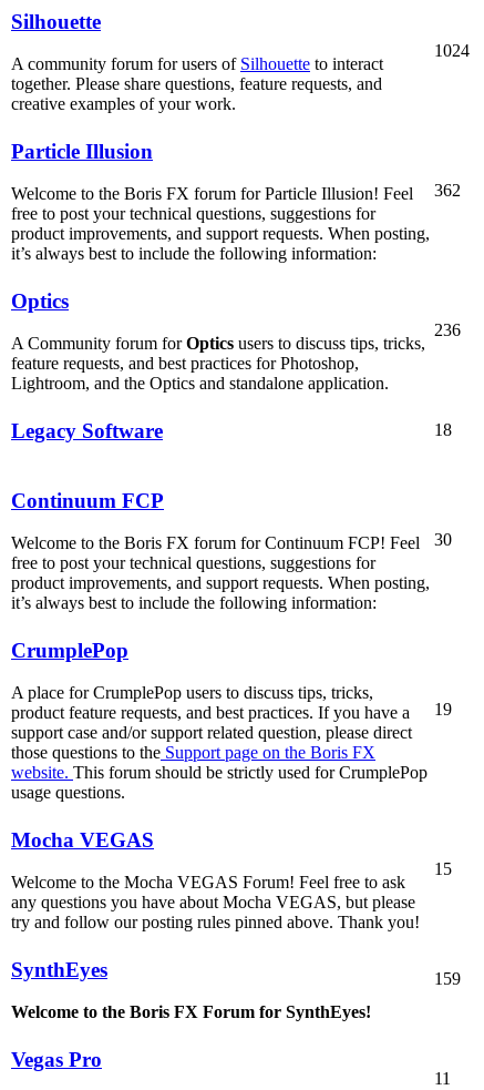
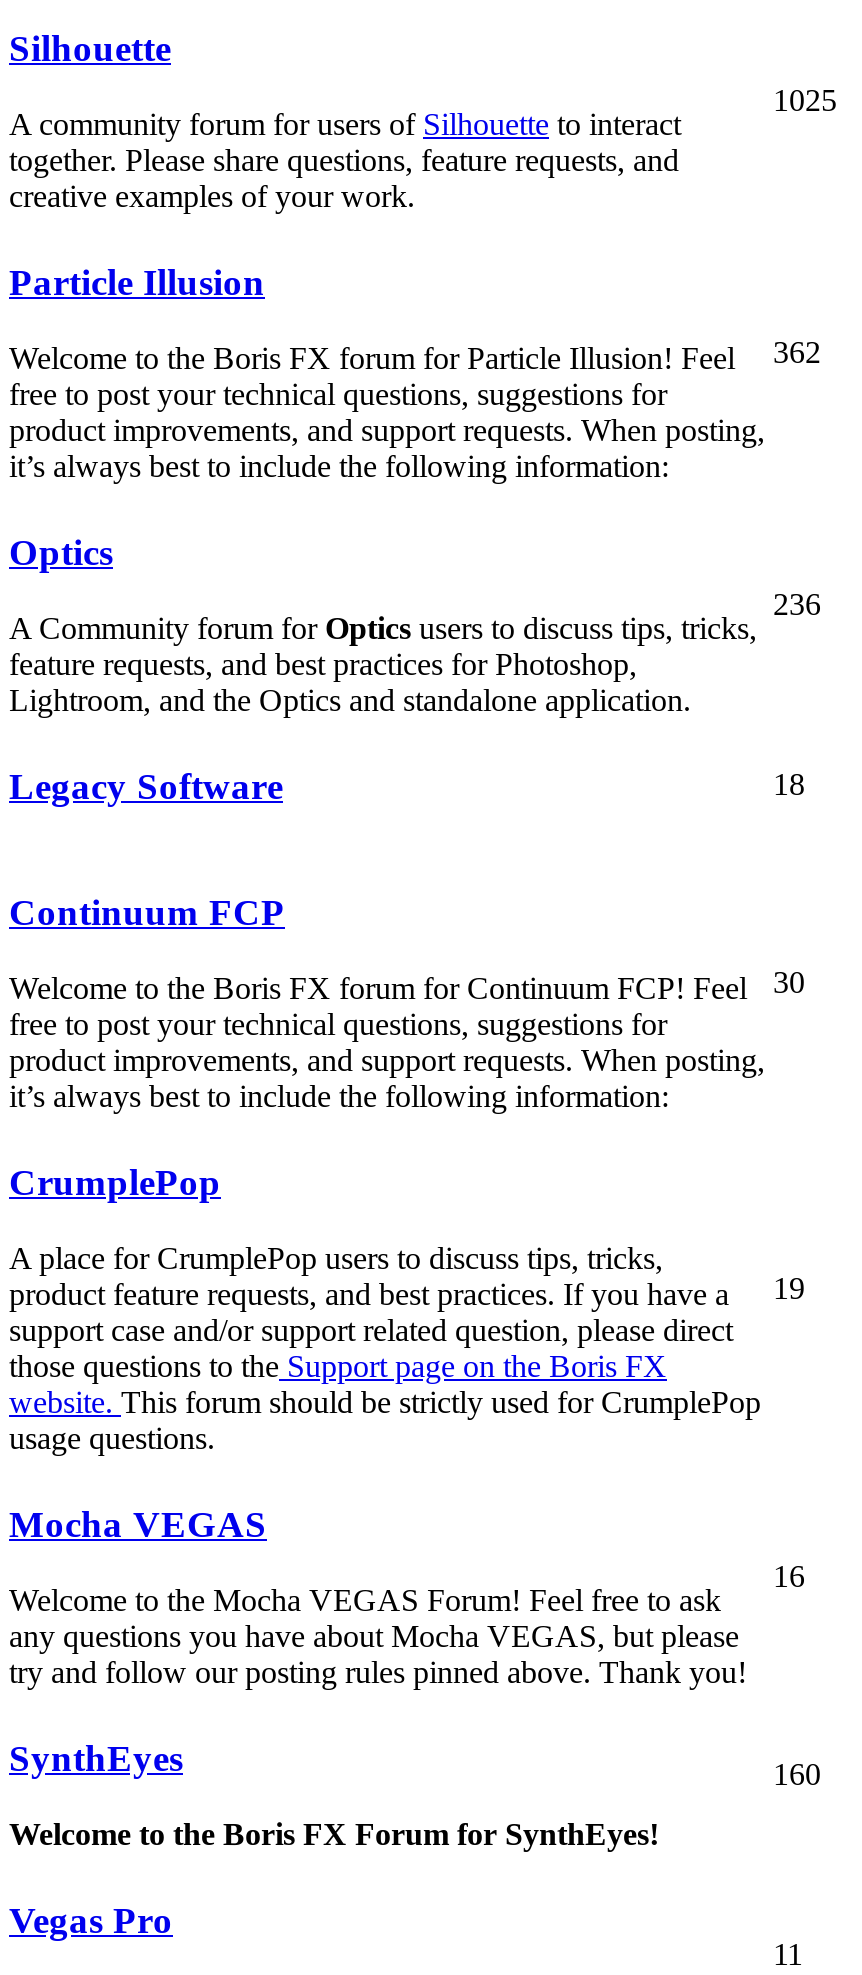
- 1024
+ 1025

- 15
+ 16

- 159
+ 160
